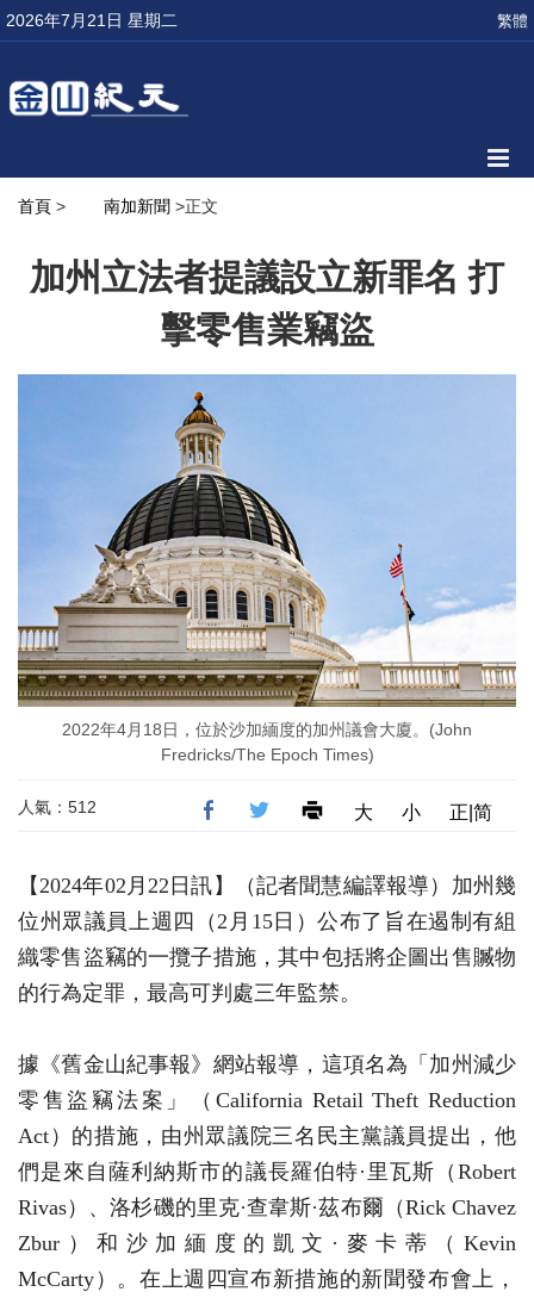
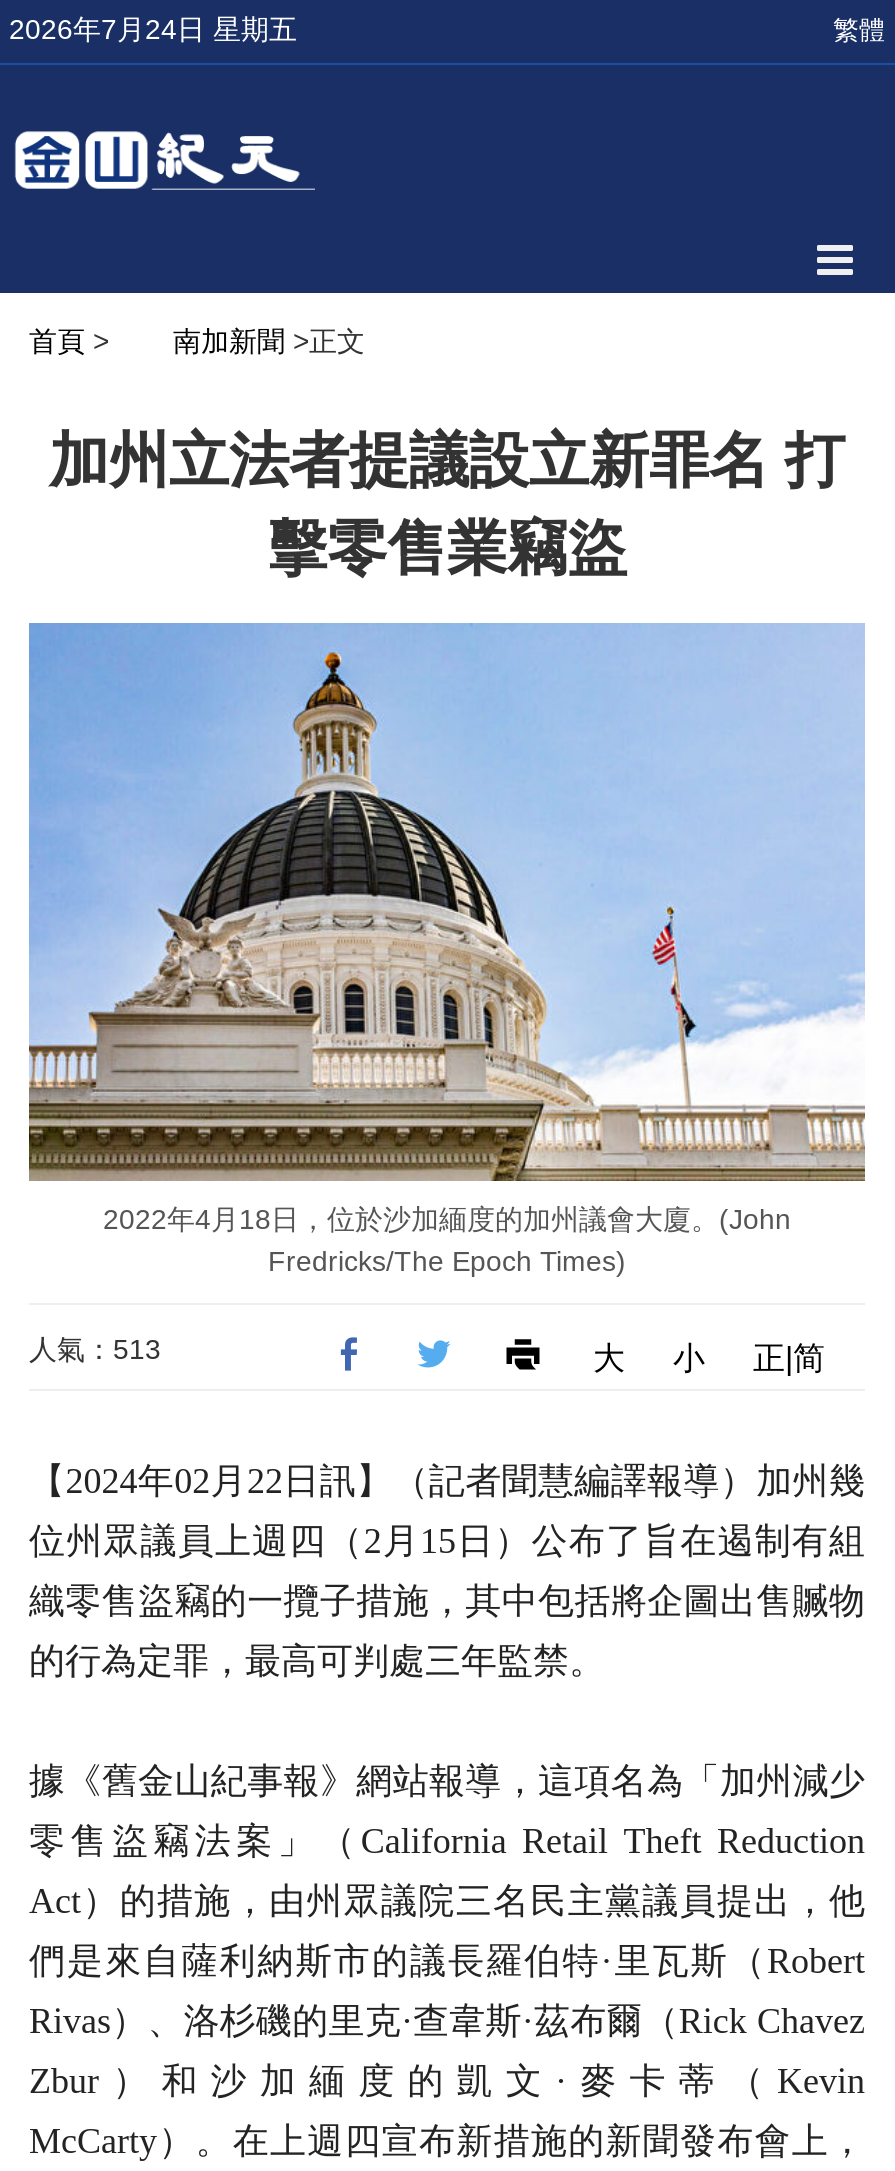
- 2026年7月21日 星期二
+ 2026年7月24日 星期五

- 人氣：512
+ 人氣：513
